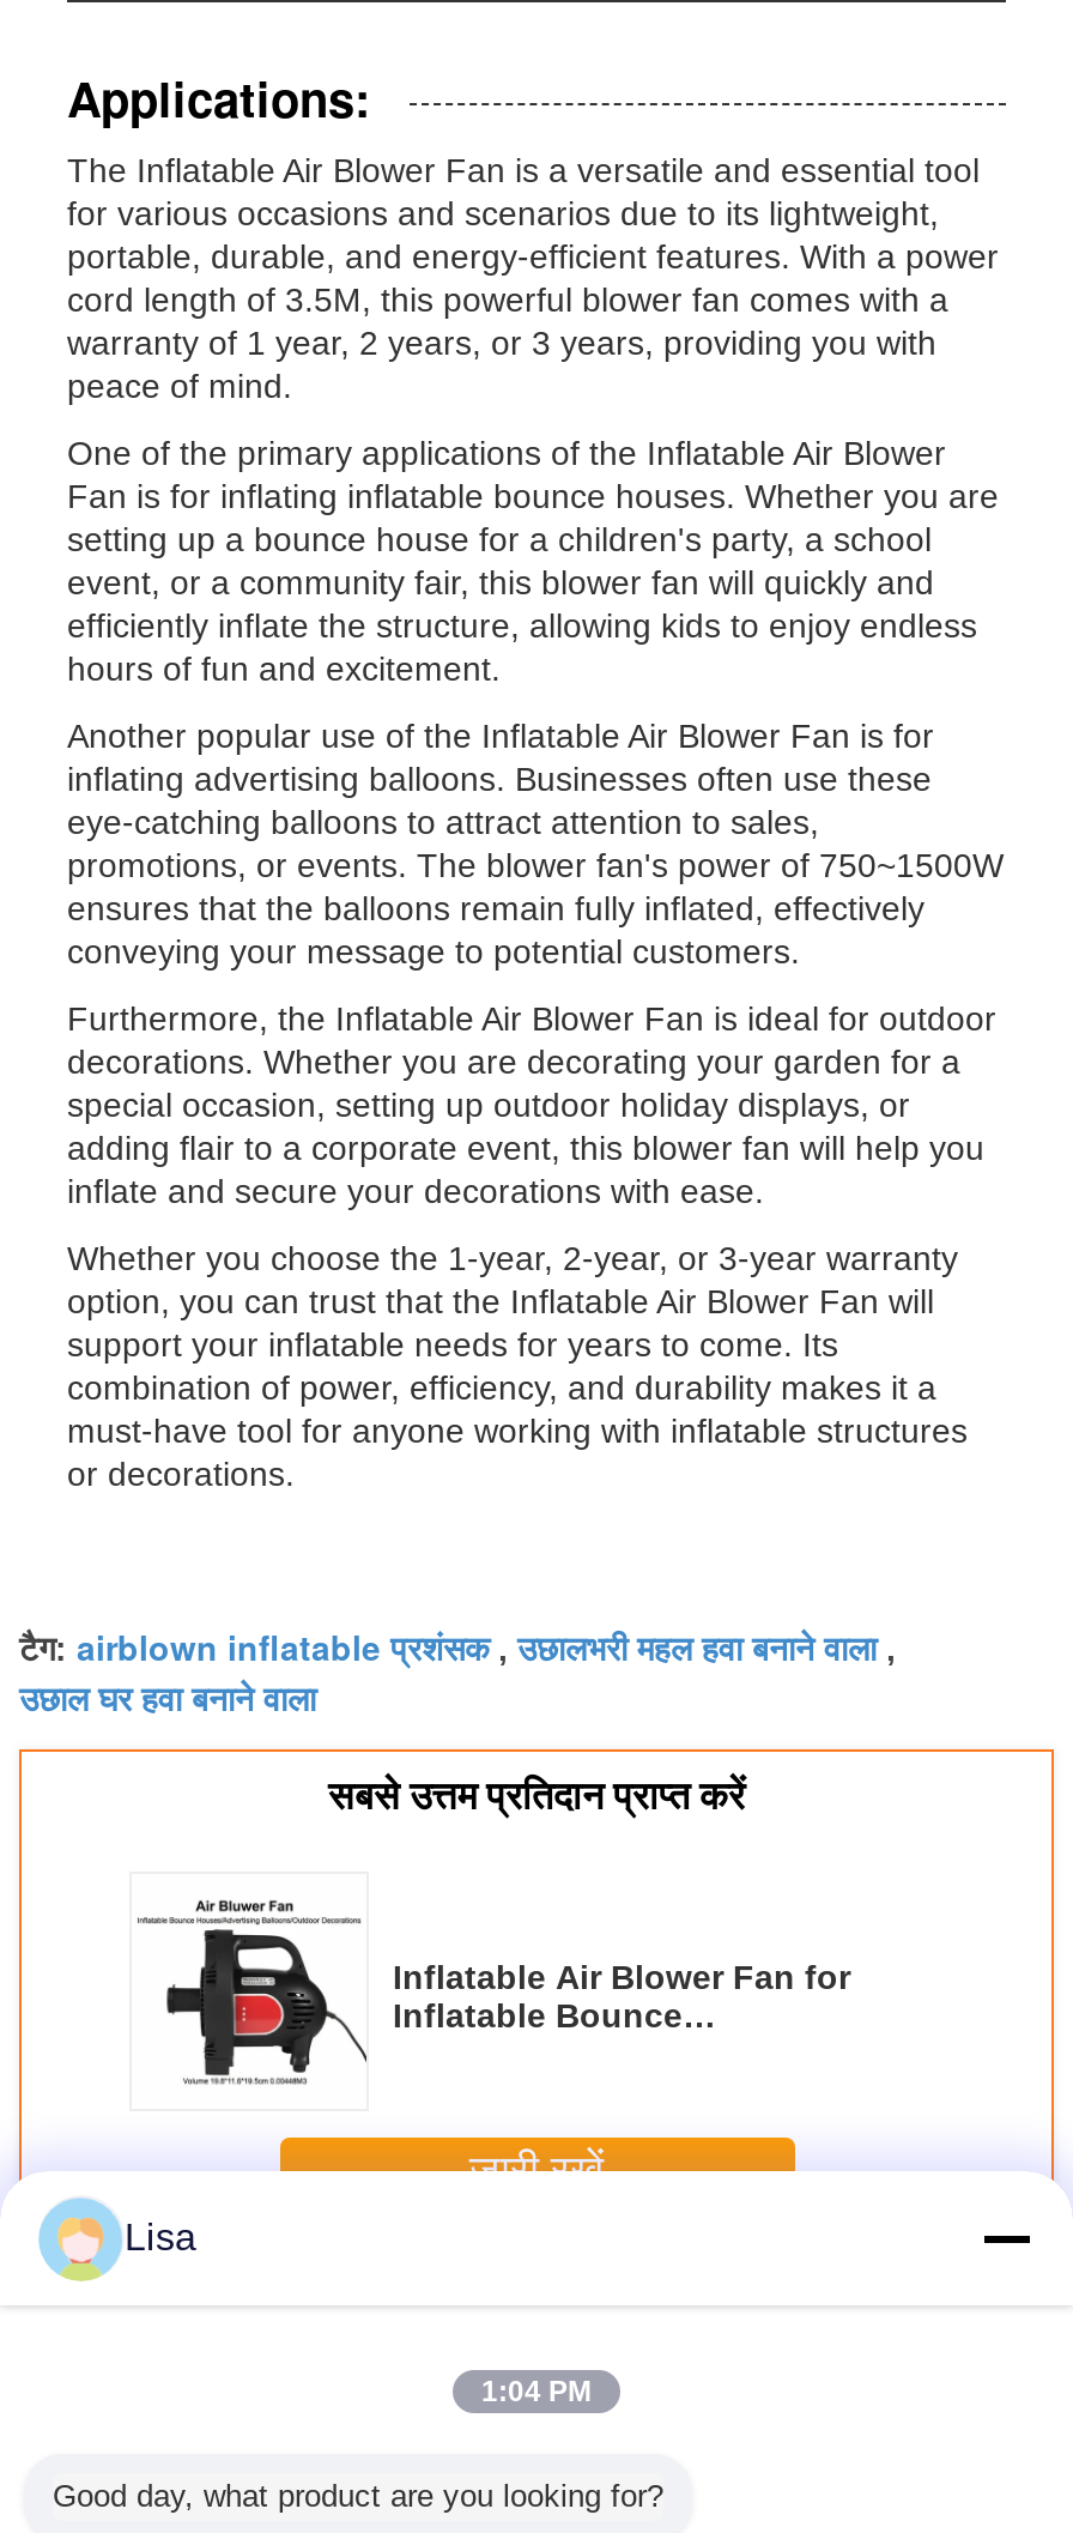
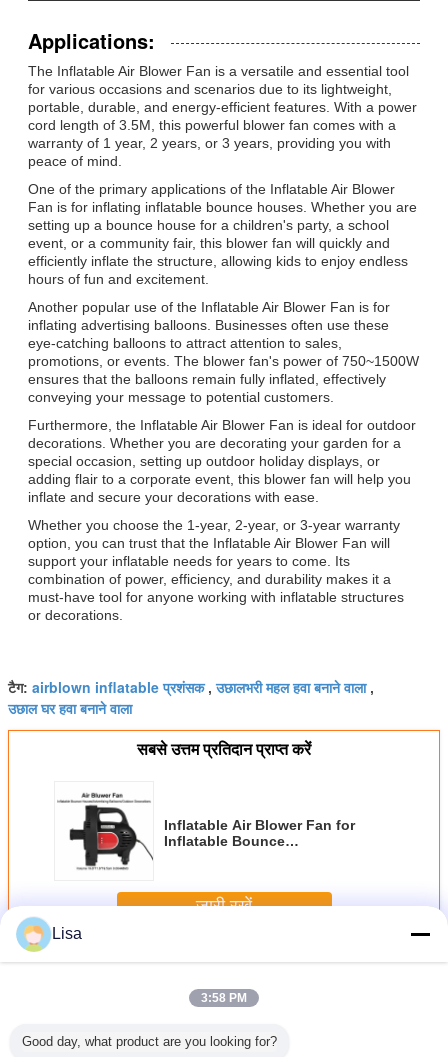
- 1:04 PM
+ 3:58 PM
